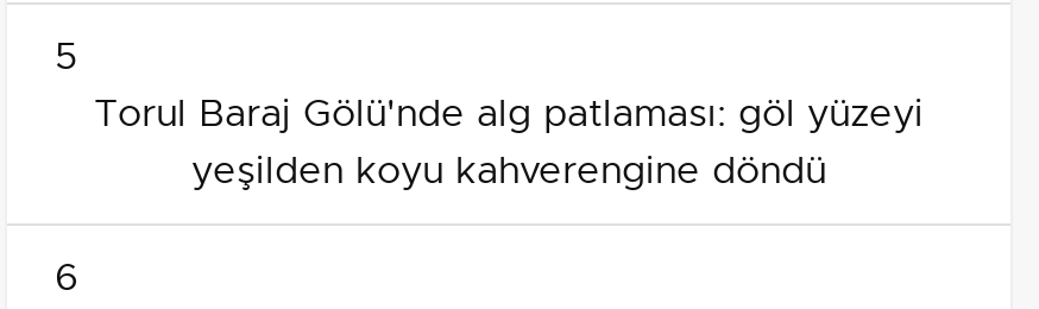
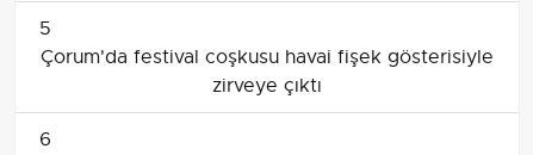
- Torul Baraj Gölü'nde alg patlaması: göl yüzeyi
- yeşilden koyu kahverengine döndü
+ Çorum'da festival coşkusu havai fişek gösterisiyle
+ zirveye çıktı
